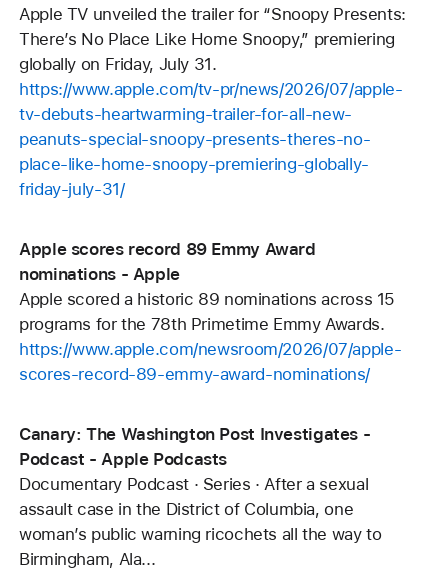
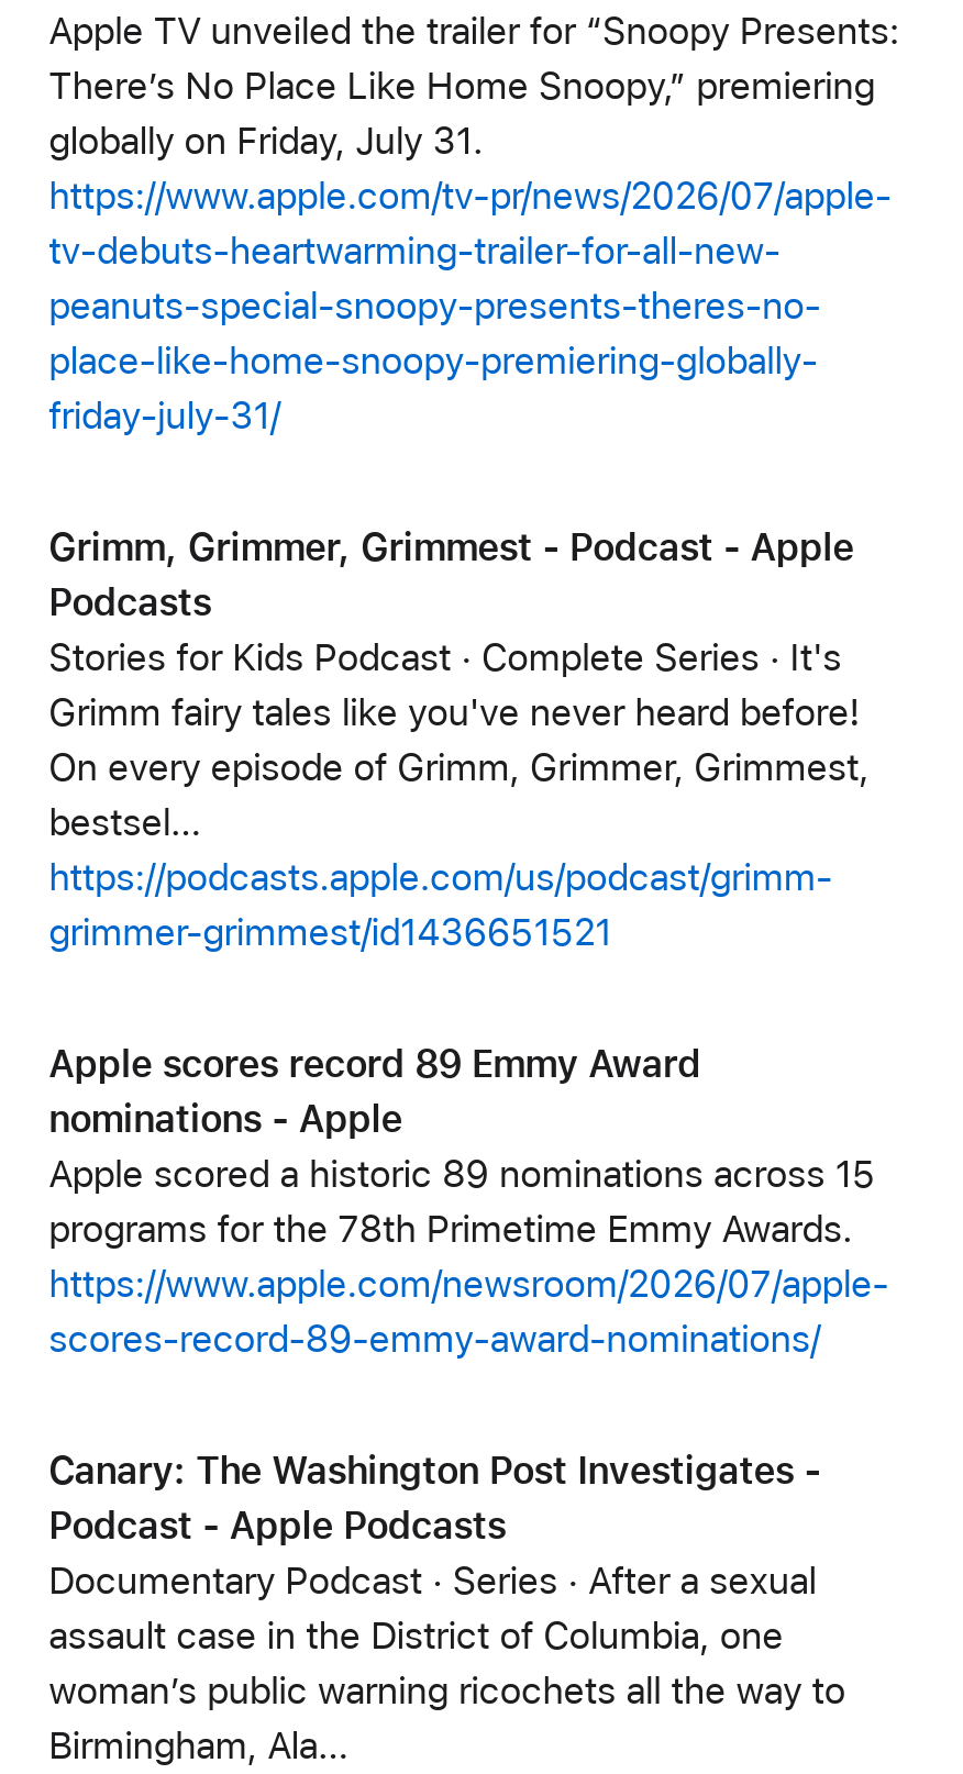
+ Grimm, Grimmer, Grimmest - Podcast - Apple
+ Podcasts
+ Stories for Kids Podcast · Complete Series · It's
+ Grimm fairy tales like you've never heard before!
+ On every episode of Grimm, Grimmer, Grimmest,
+ bestsel...
+ https://podcasts.apple.com/us/podcast/grimm-
+ grimmer-grimmest/id1436651521
